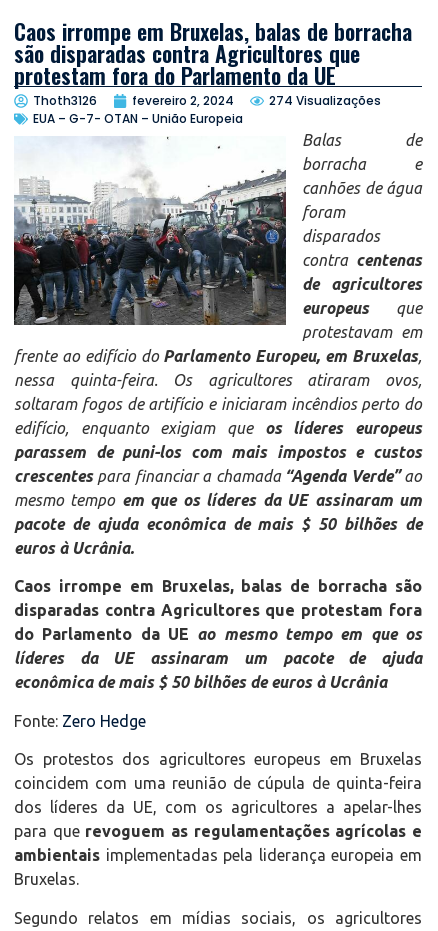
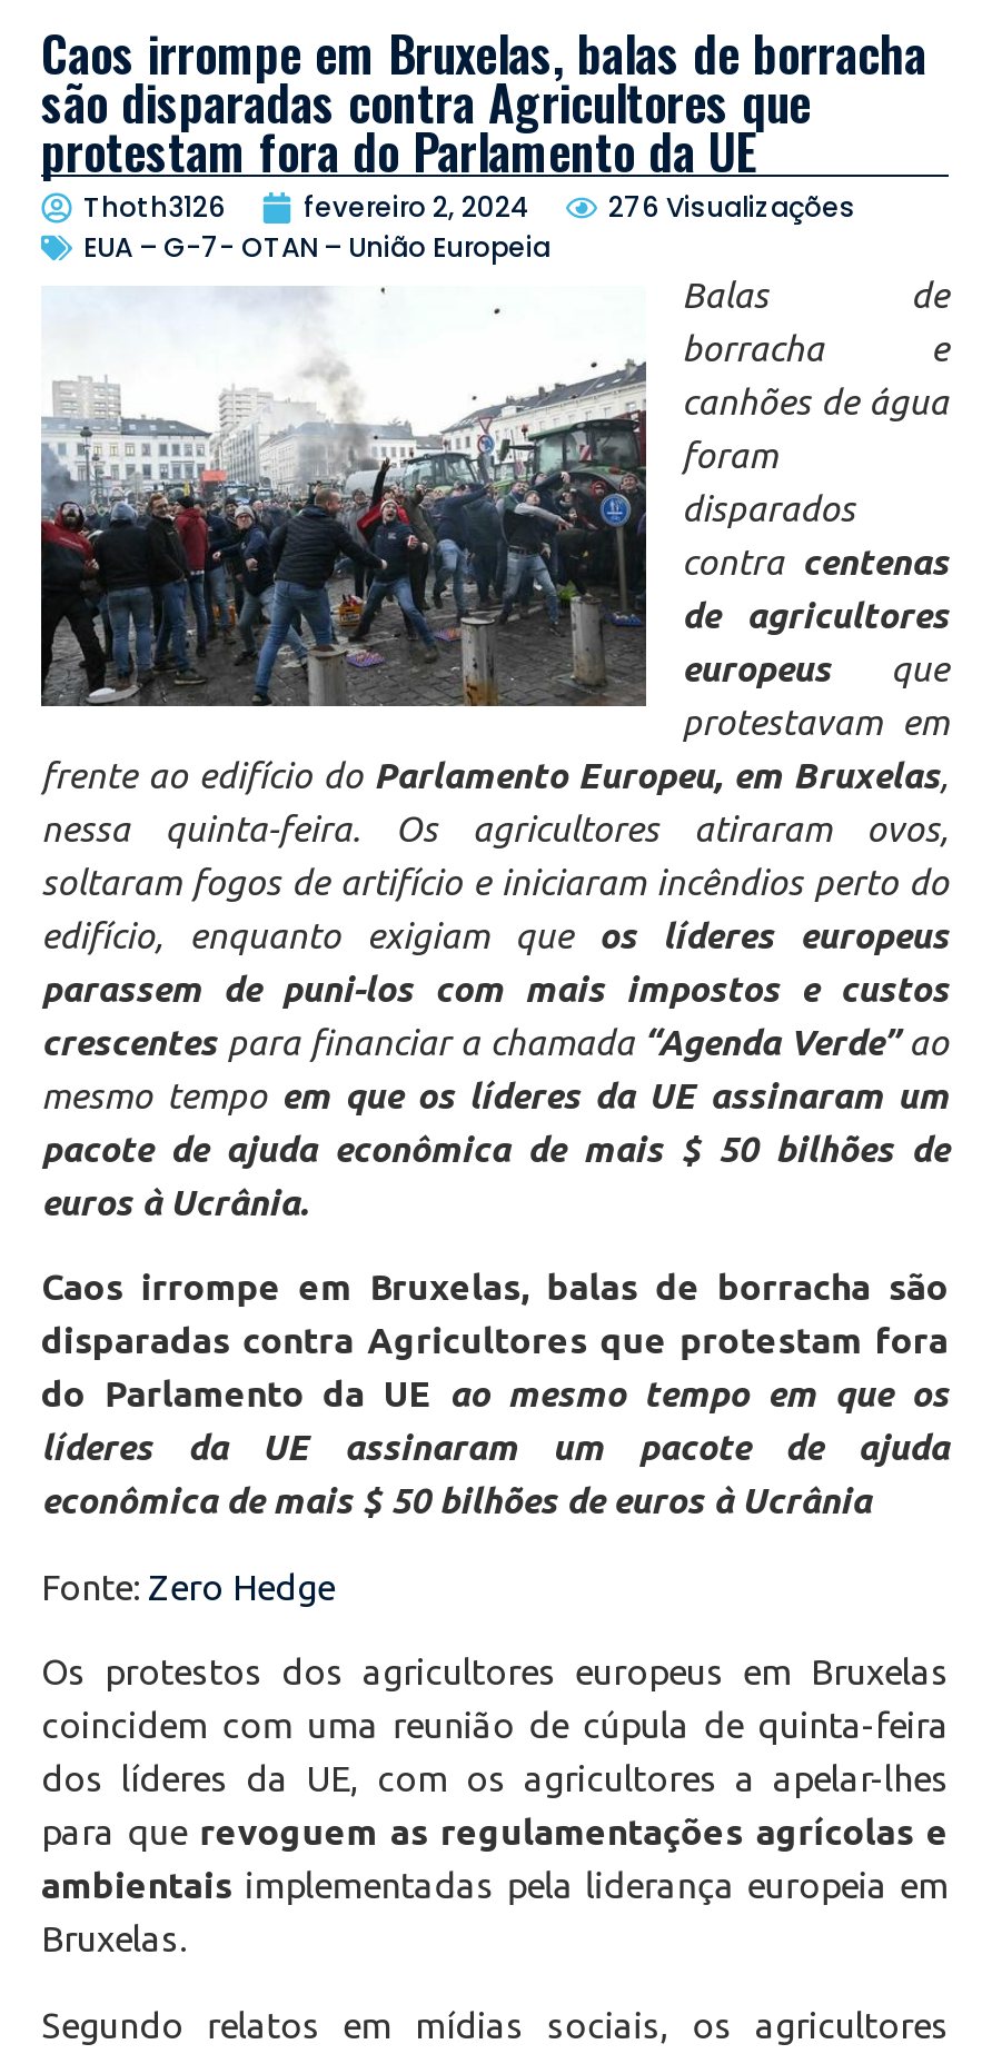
- 274 Visualizações
+ 276 Visualizações
